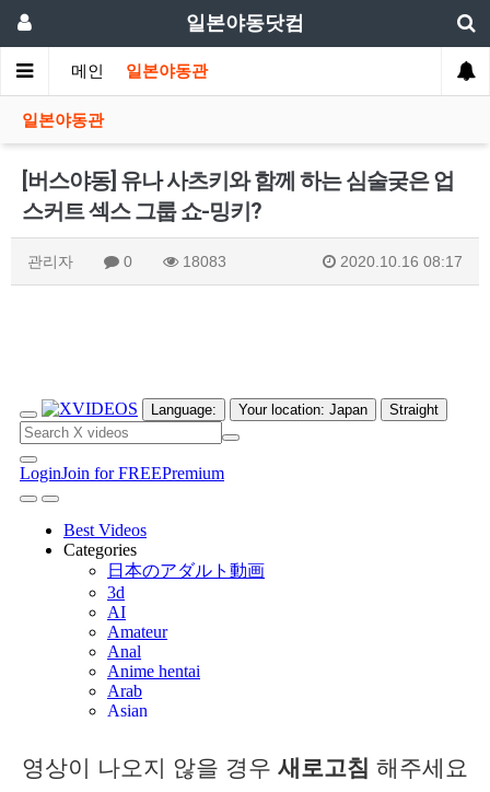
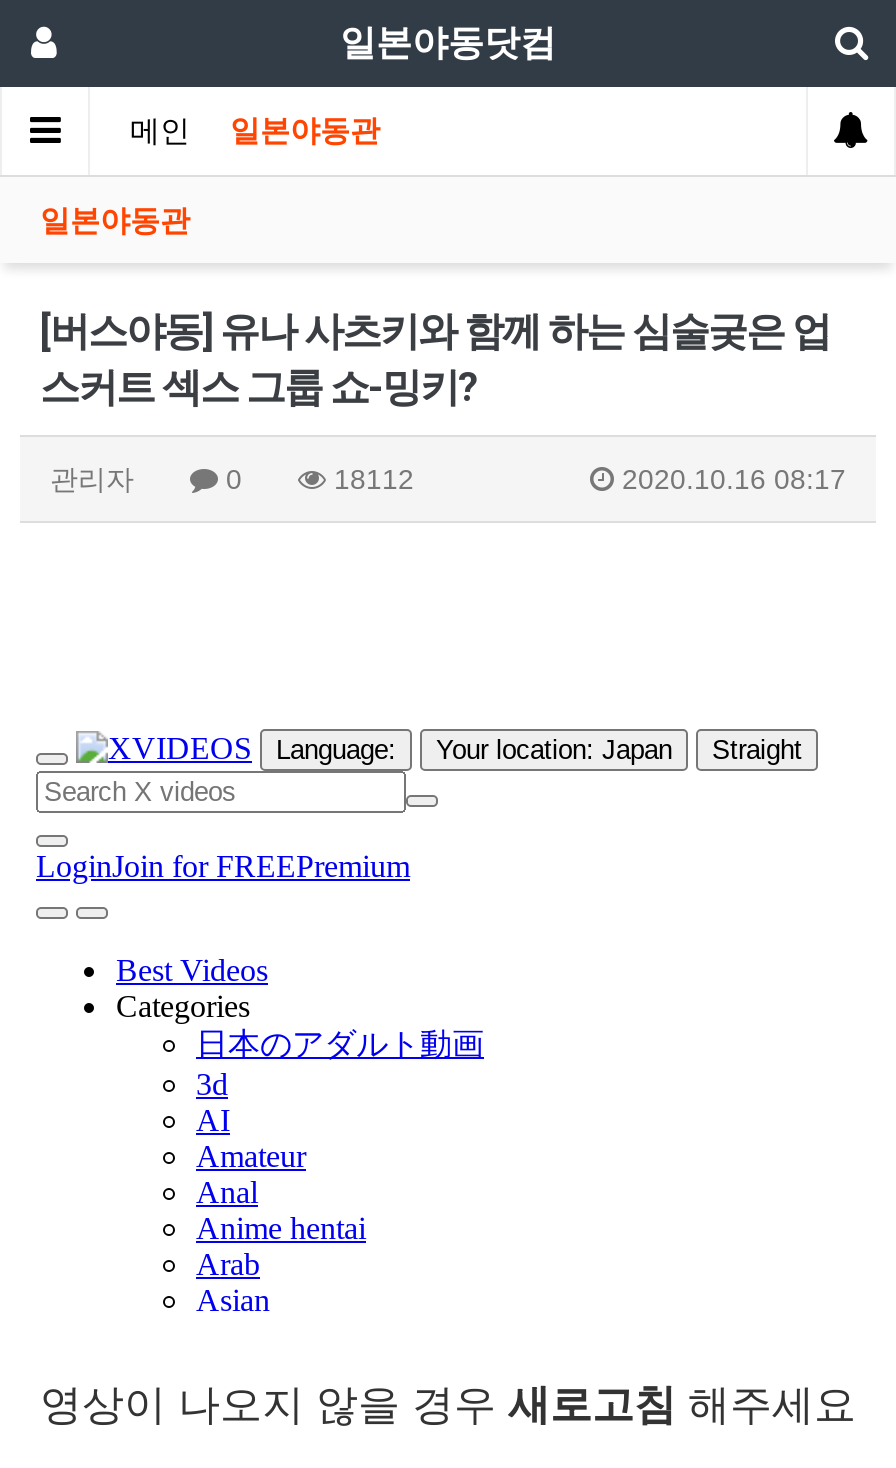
- 18083
+ 18112
